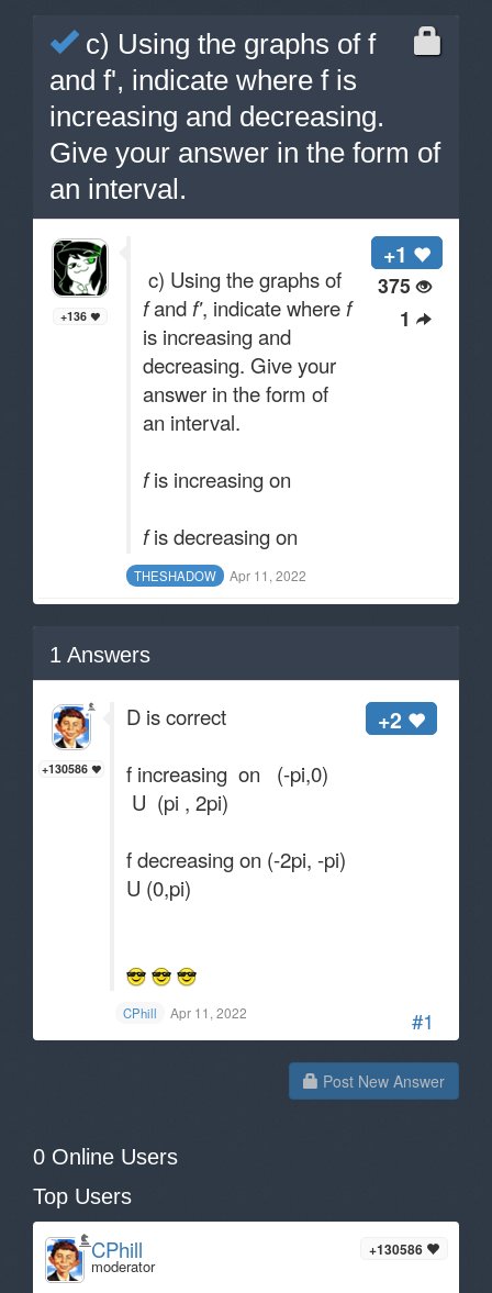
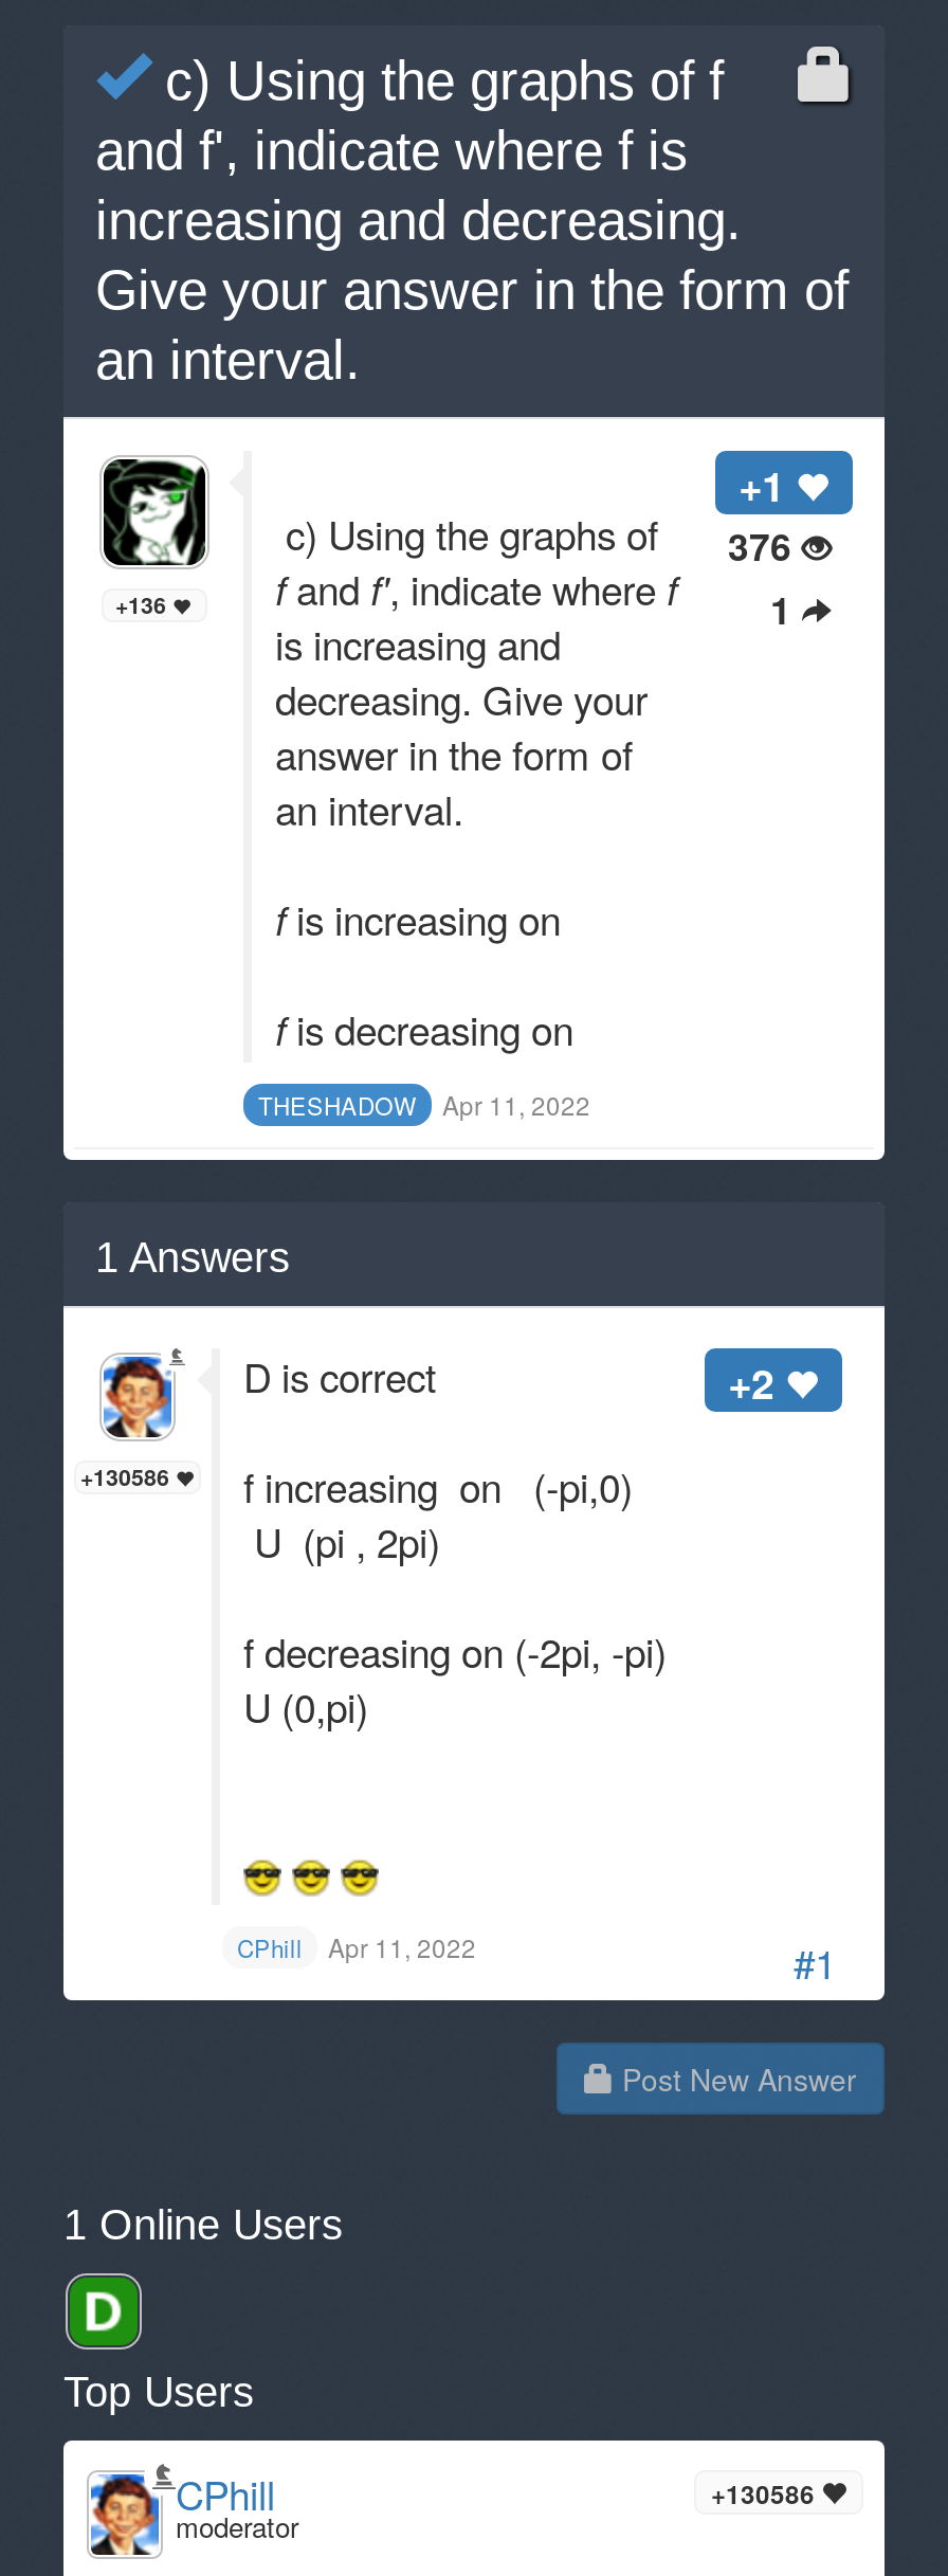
- c) Using the graphs of 375
+ c) Using the graphs of 376

- 0 Online Users
+ 1 Online Users
